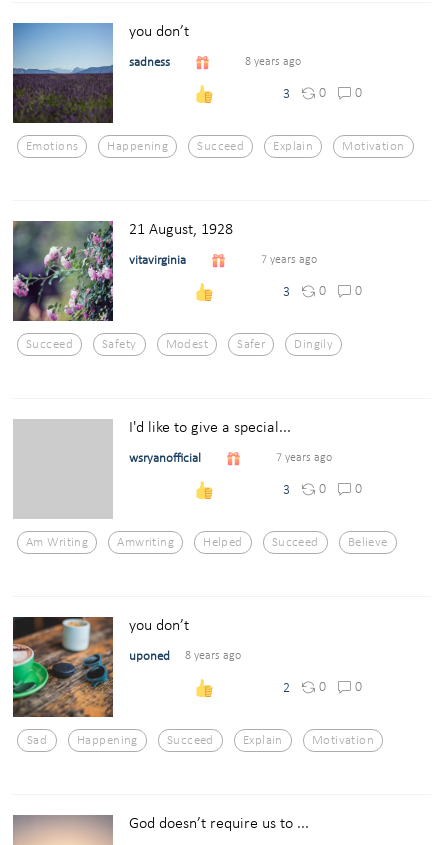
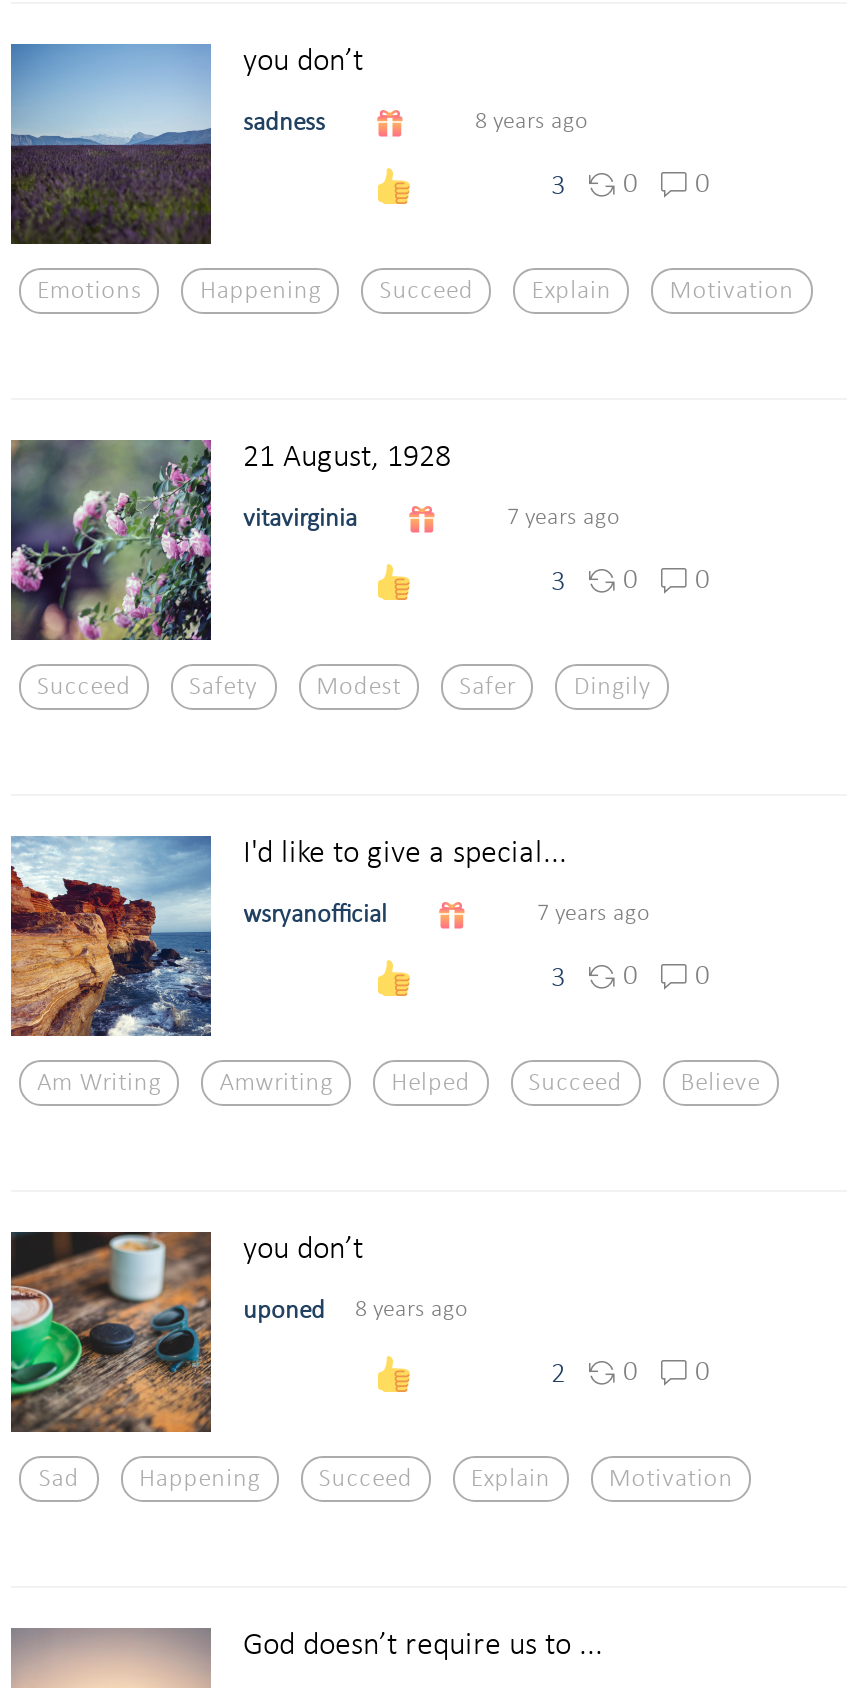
+ [image]
